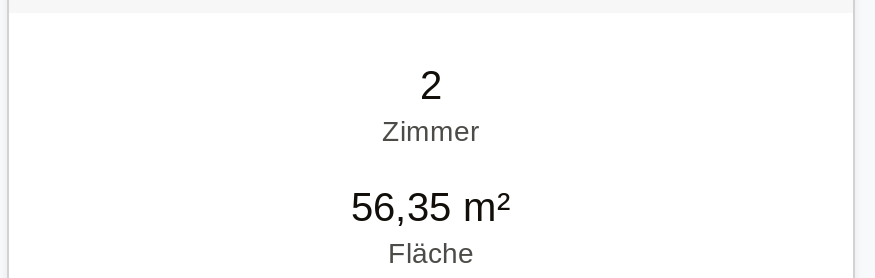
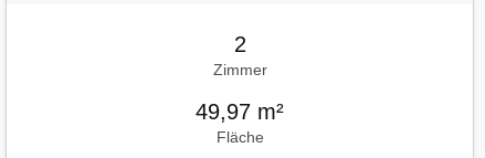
- 56,35 m²
+ 49,97 m²
